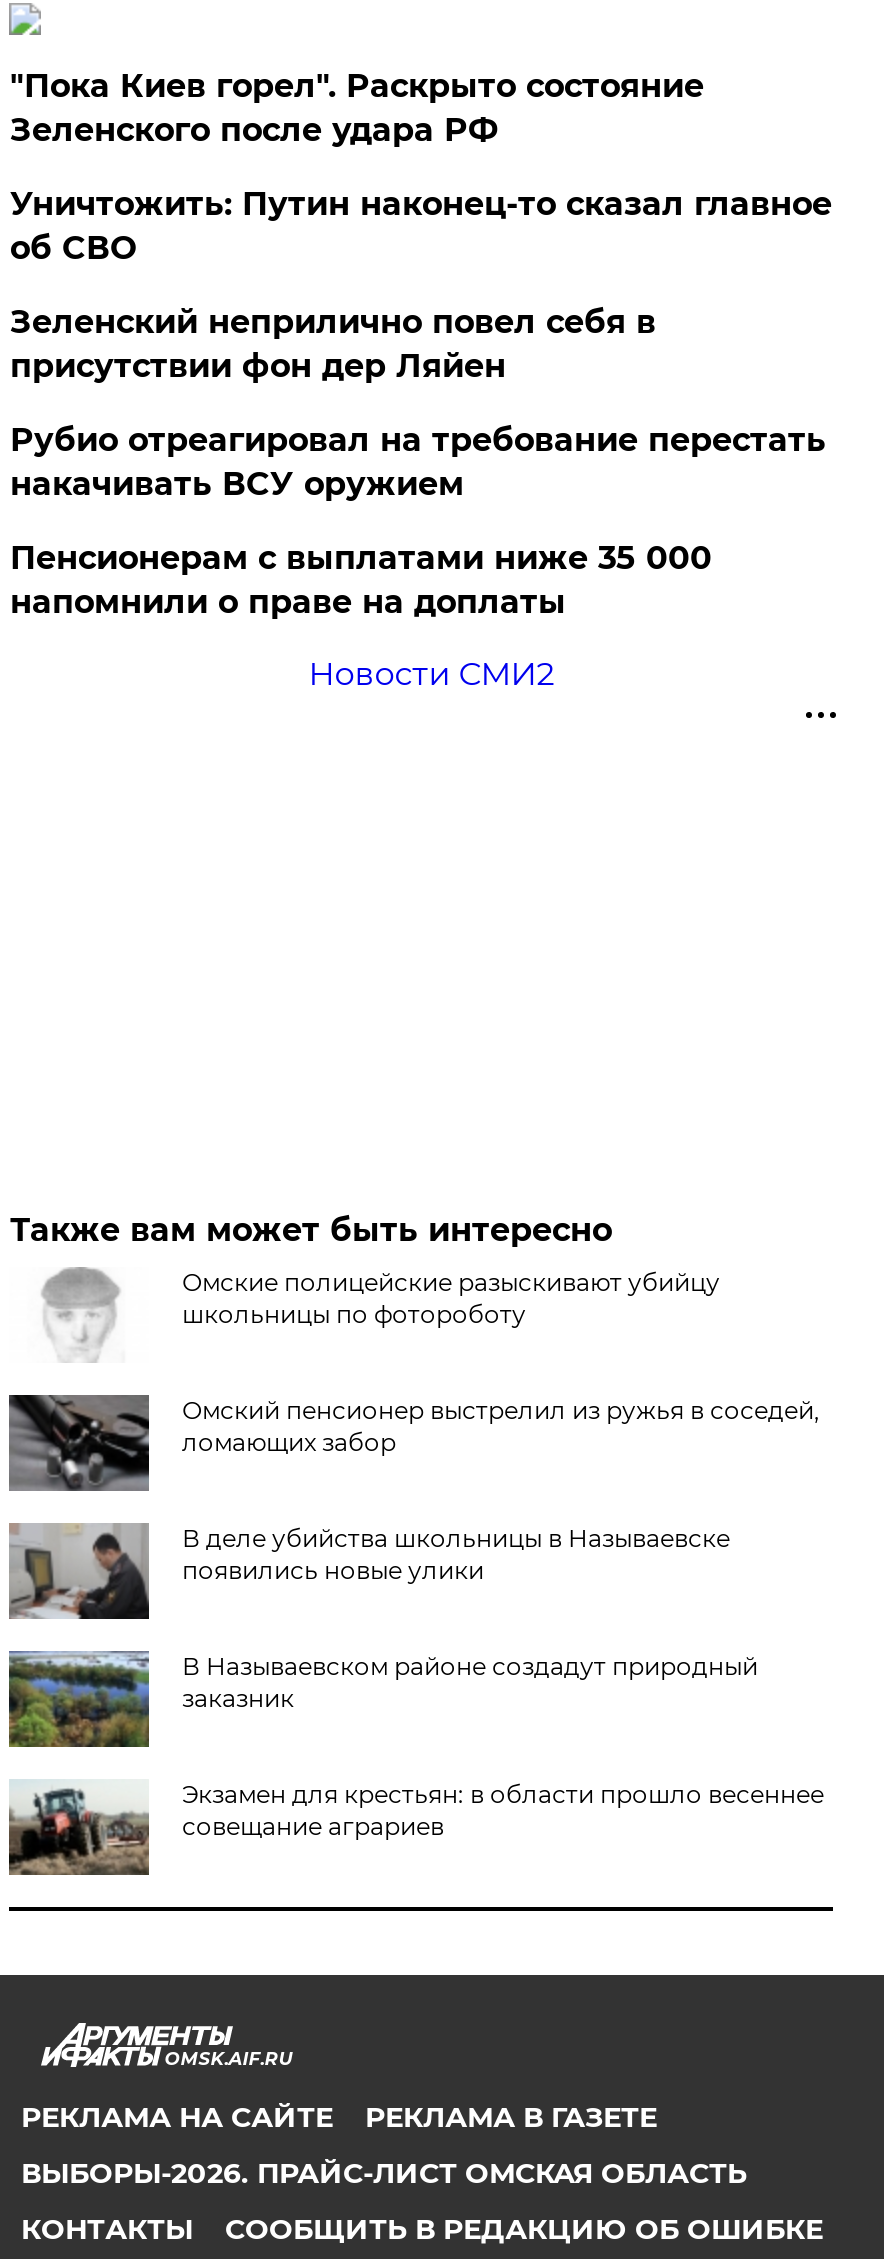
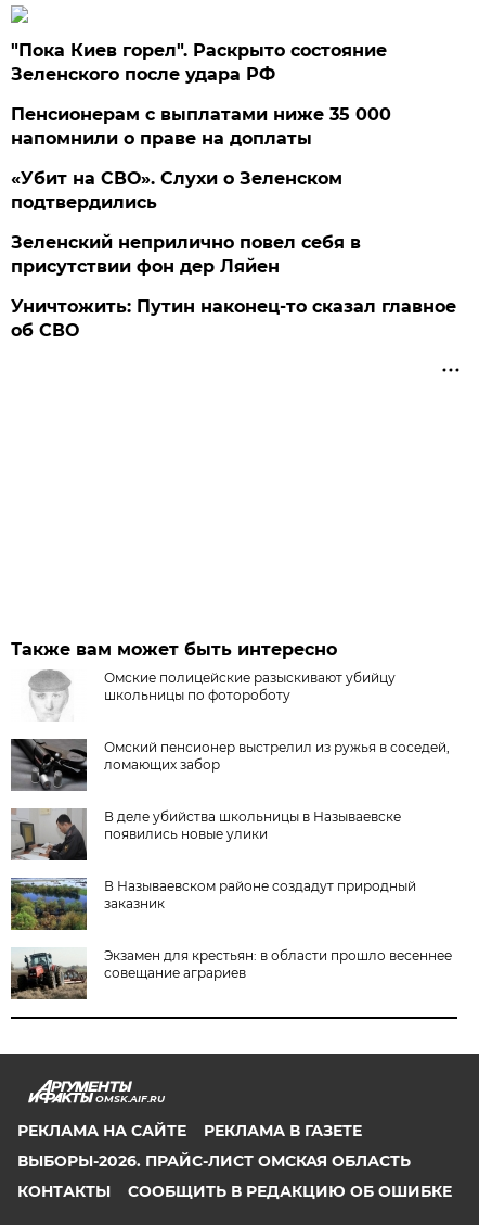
moved down: Зеленский неприлично повел cебя в | присутствии фон дер Ляйен | Уничтожить: Путин наконец-то сказал главное | об СВО

- Рубио отреагировал на требование перестать
- накачивать ВСУ оружием

moved up: Пенсионерам с выплатами ниже 35 000 | напомнили о праве на доплаты

- Новости СМИ2
+ «Убит на СВО». Слухи о Зеленском
+ подтвердились
